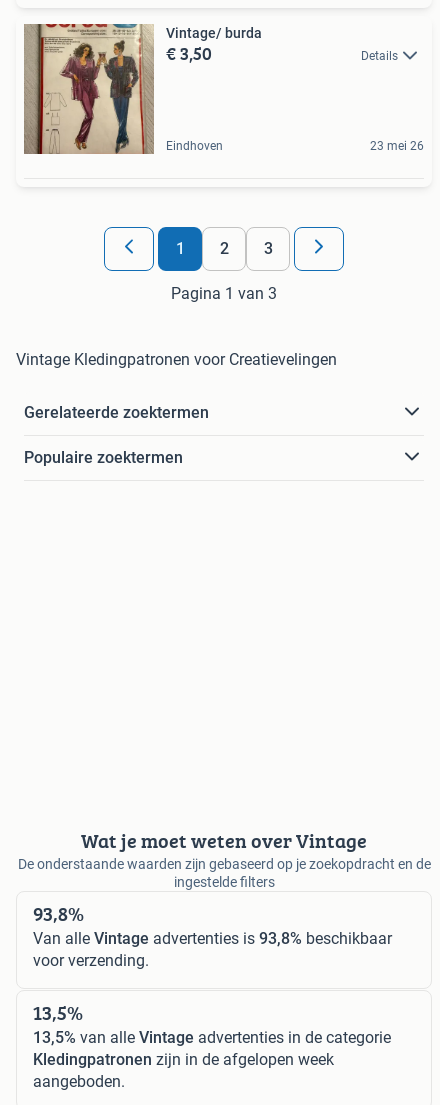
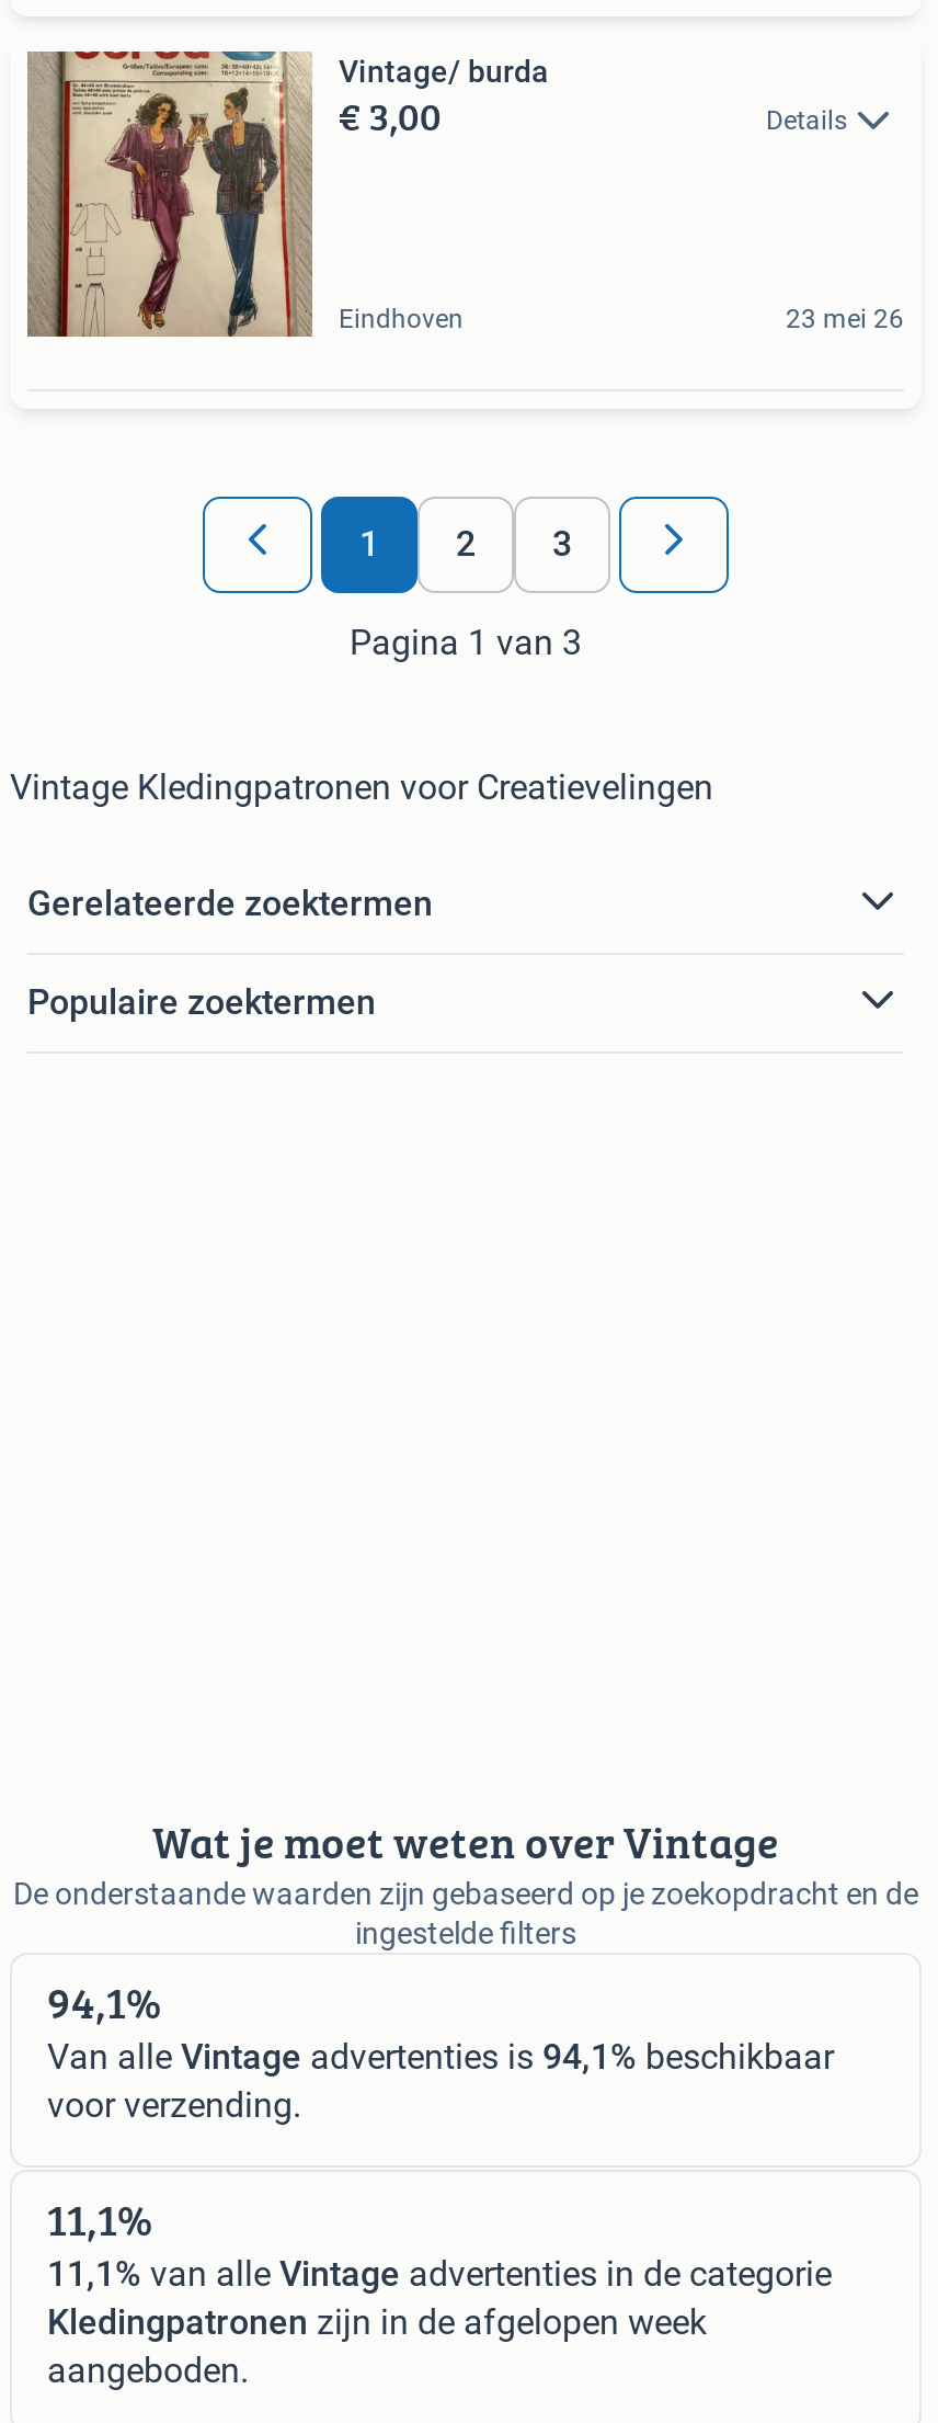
- € 3,50
+ € 3,00

- 93,8%
+ 94,1%

- Van alle Vintage advertenties is 93,8% beschikbaar
+ Van alle Vintage advertenties is 94,1% beschikbaar

- 13,5%
+ 11,1%

- 13,5% van alle Vintage advertenties in de categorie
+ 11,1% van alle Vintage advertenties in de categorie
